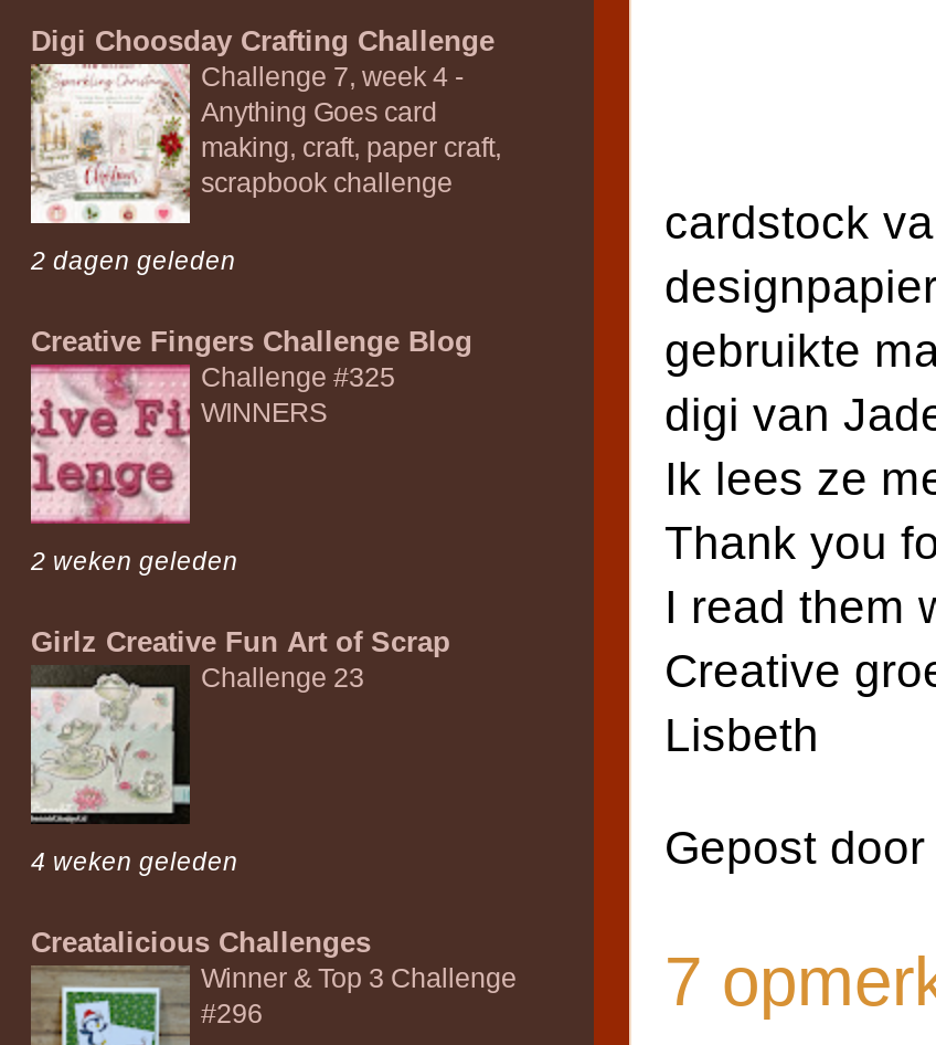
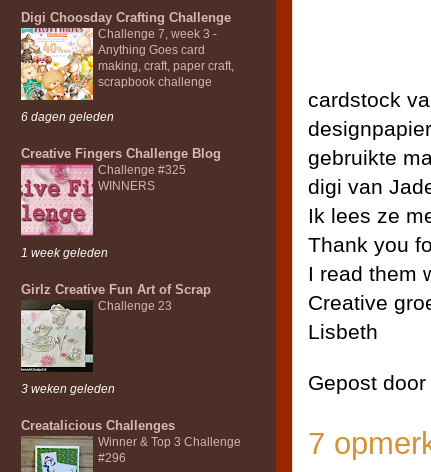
- [image]
- Challenge 7, week 4 -
+ [image]
+ Challenge 7, week 3 -

- 2 dagen geleden
+ 6 dagen geleden

- 2 weken geleden
+ 1 week geleden

- 4 weken geleden
+ 3 weken geleden
